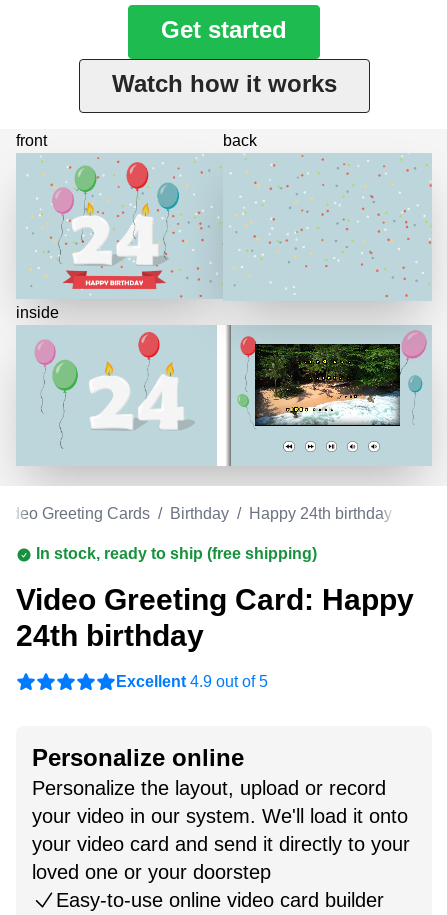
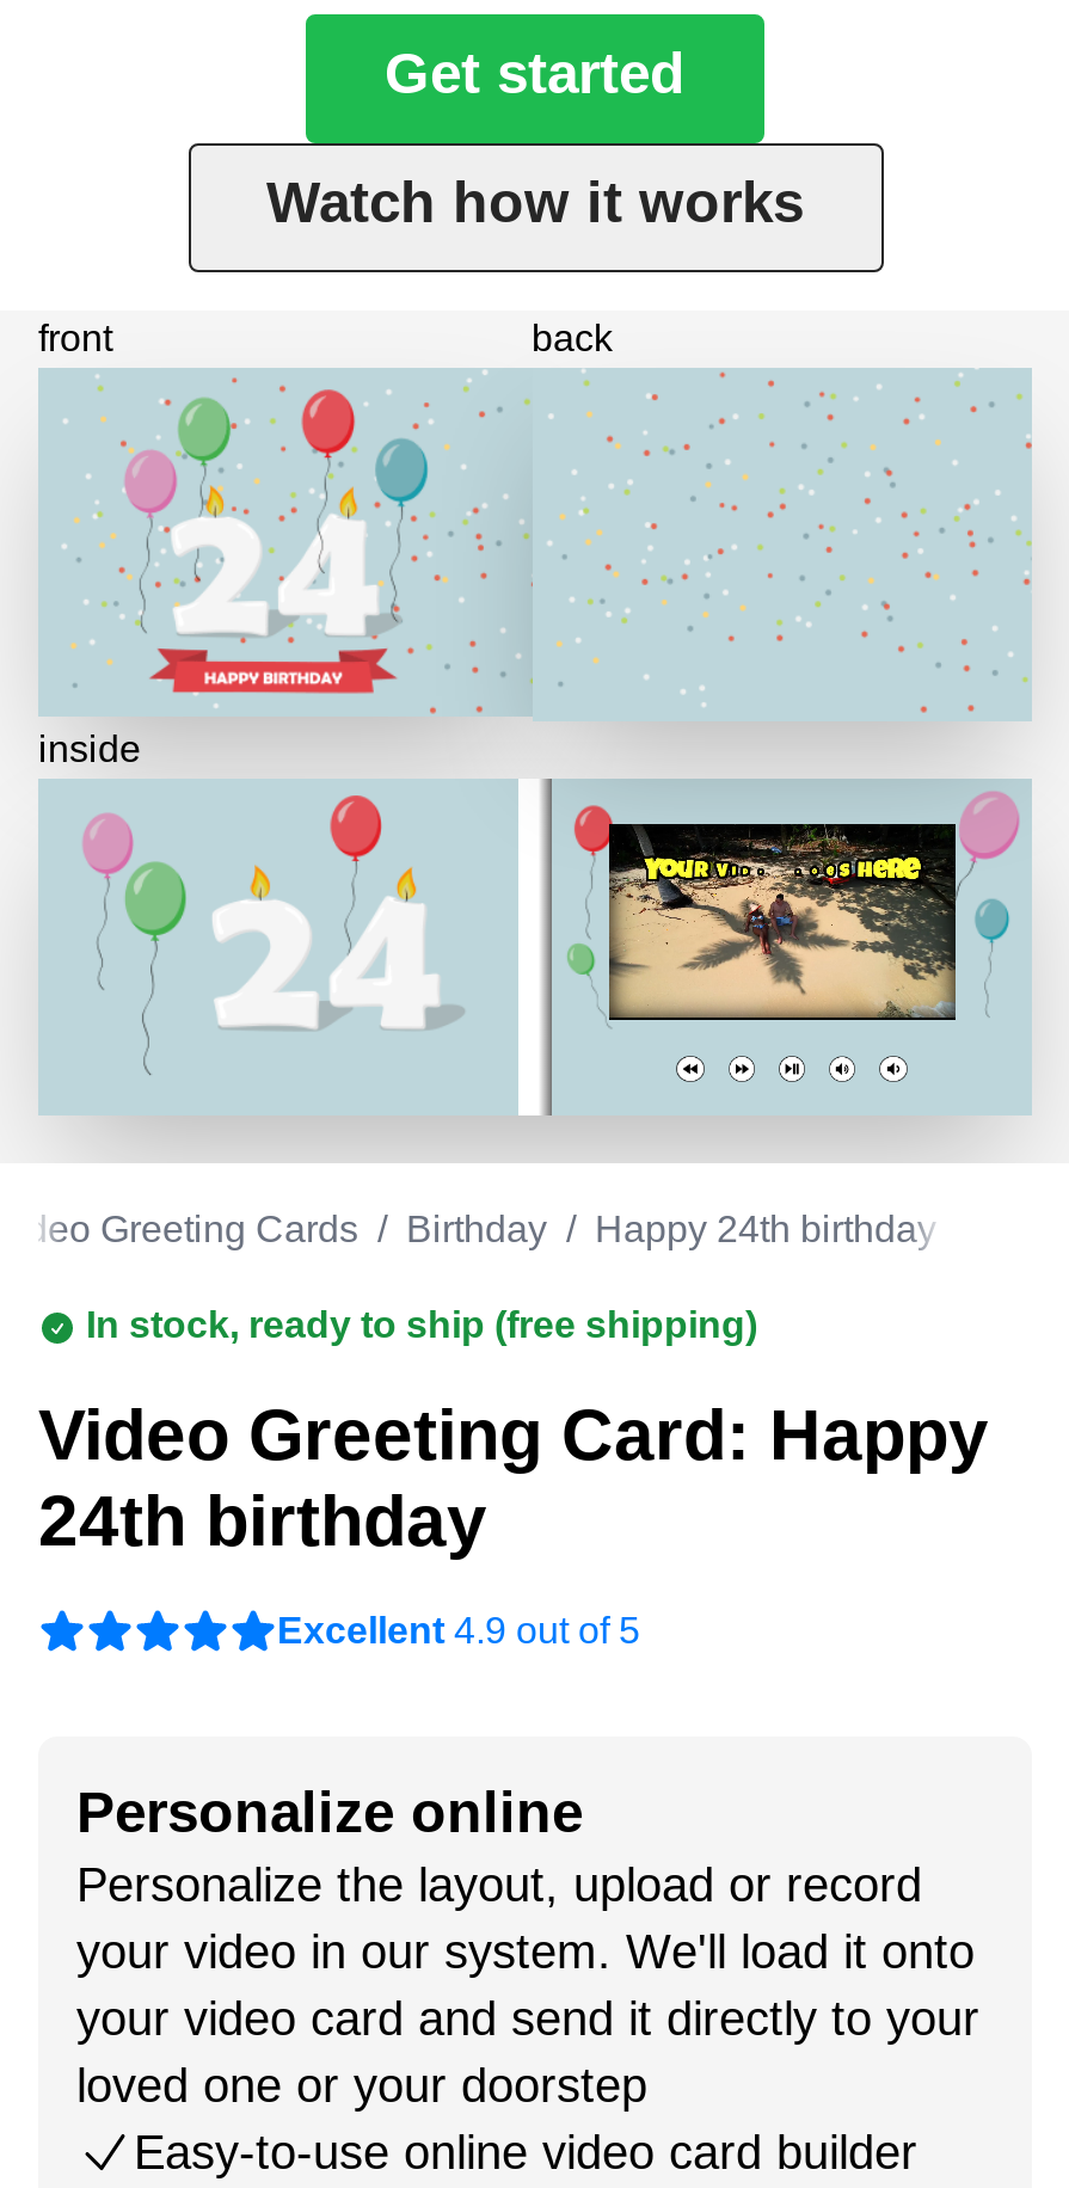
- [image]
+ [image]
